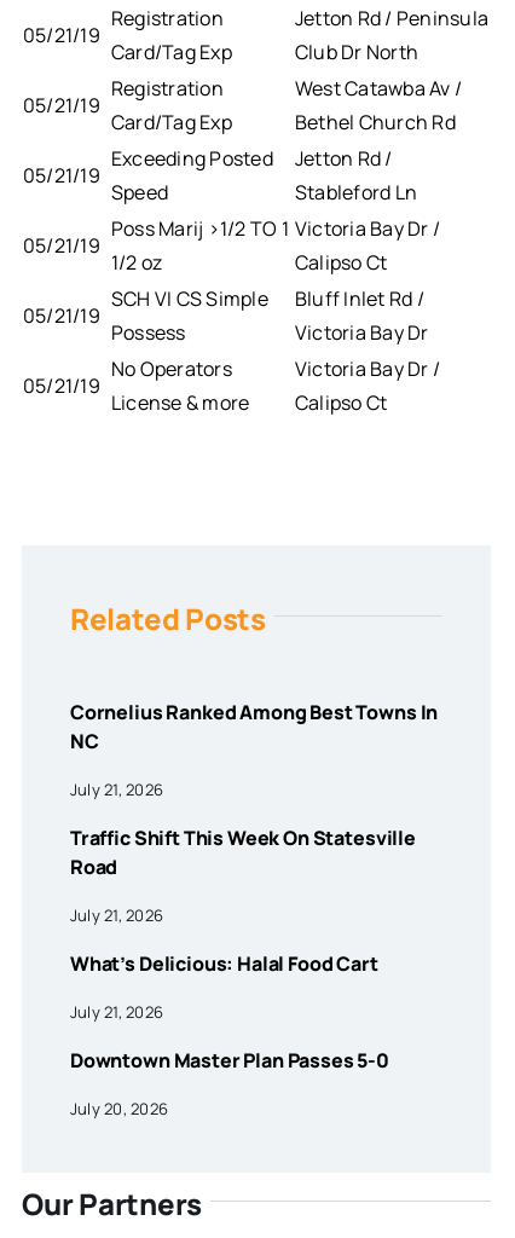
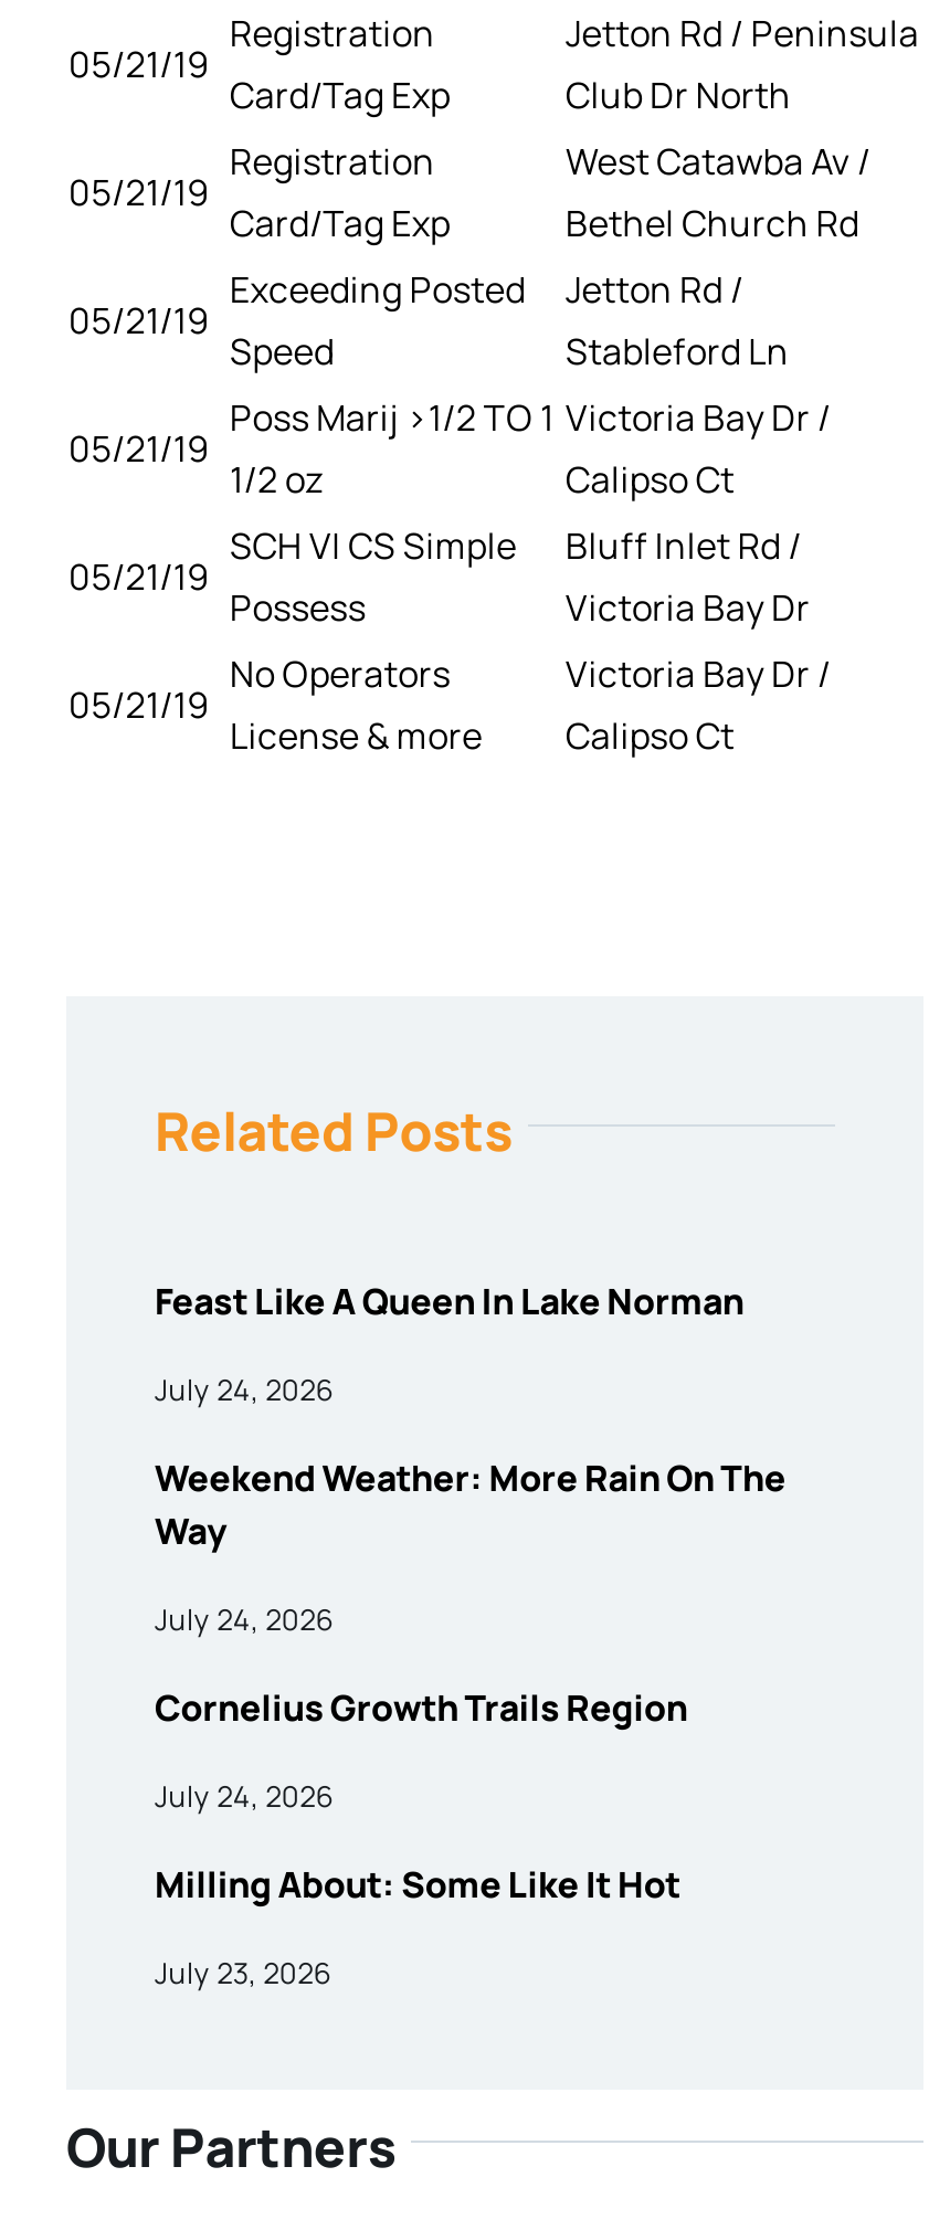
- Cornelius Ranked Among Best Towns In
- NC
+ Feast Like A Queen In Lake Norman

- July 21, 2026
+ July 24, 2026

- Traffic Shift This Week On Statesville
- Road
+ Weekend Weather: More Rain On The
+ Way

- July 21, 2026
+ July 24, 2026

- What’s Delicious: Halal Food Cart
+ Cornelius Growth Trails Region

- July 21, 2026
+ July 24, 2026

- Downtown Master Plan Passes 5-0
+ Milling About: Some Like It Hot

- July 20, 2026
+ July 23, 2026
